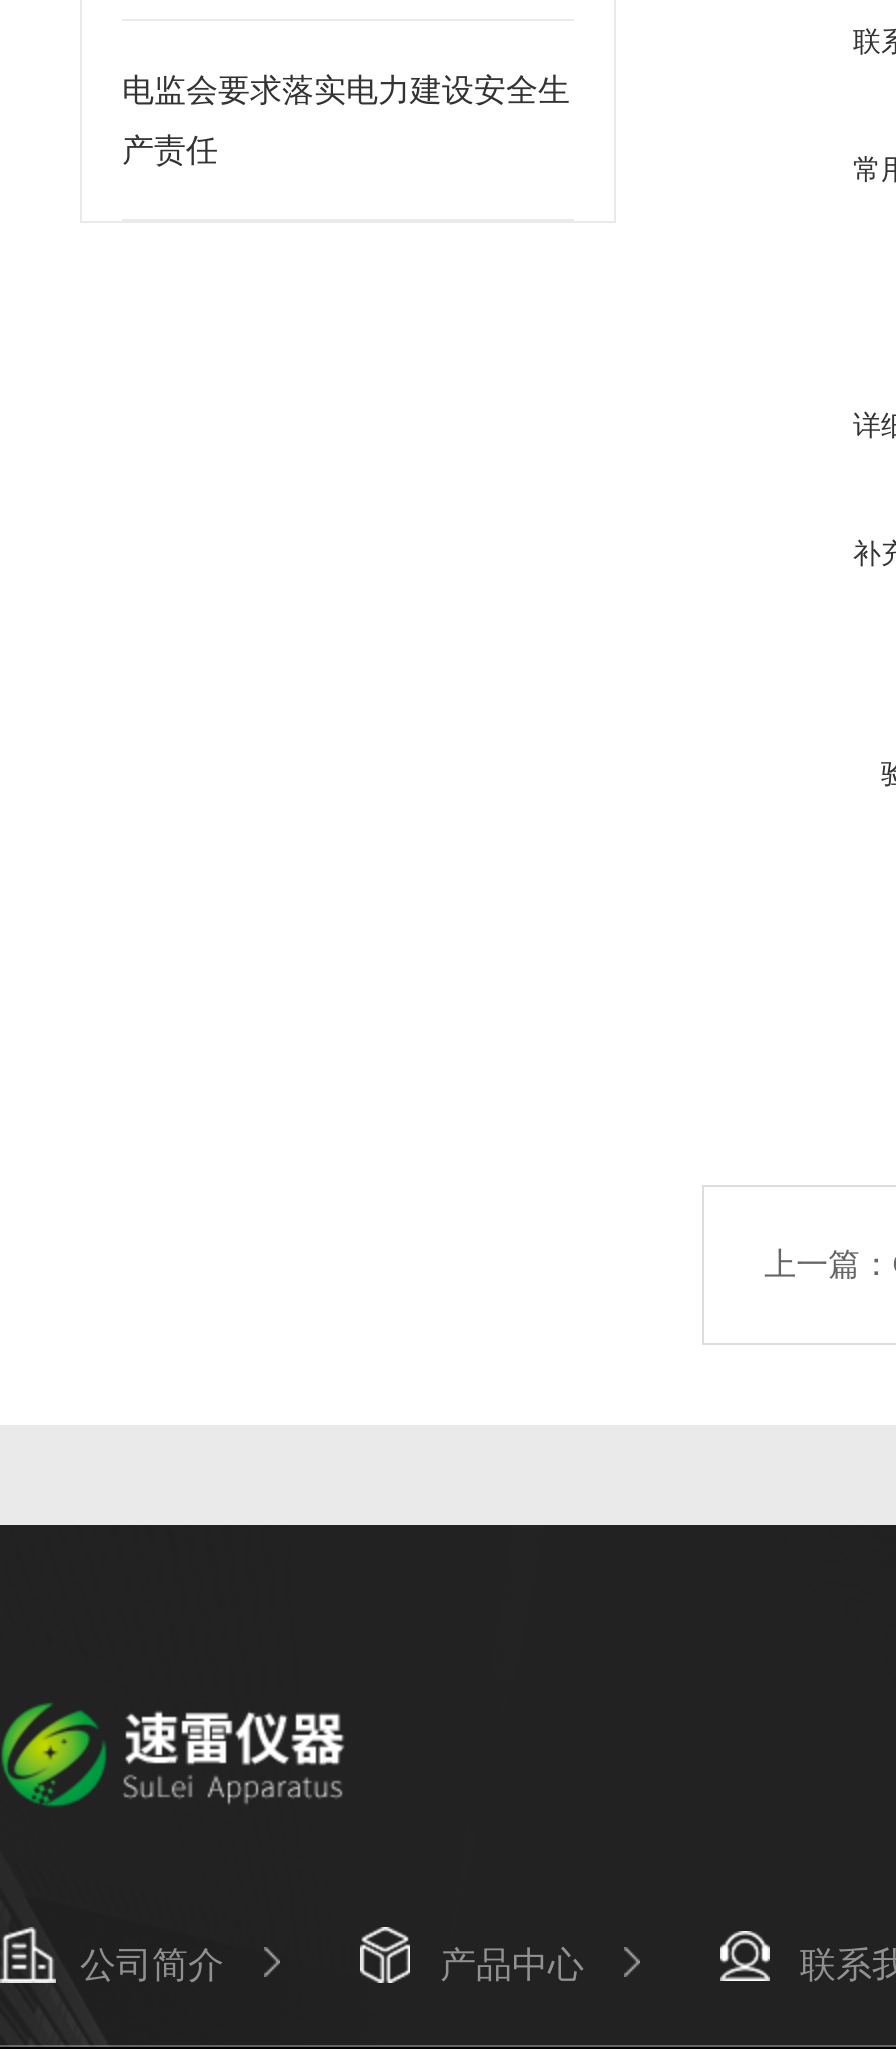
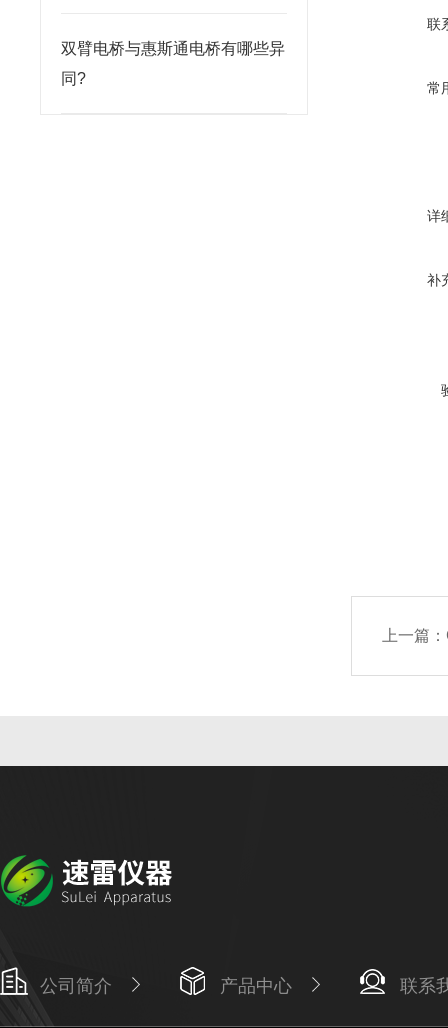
- 电监会要求落实电力建设安全生
+ 双臂电桥与惠斯通电桥有哪些异

- 产责任
+ 同?
